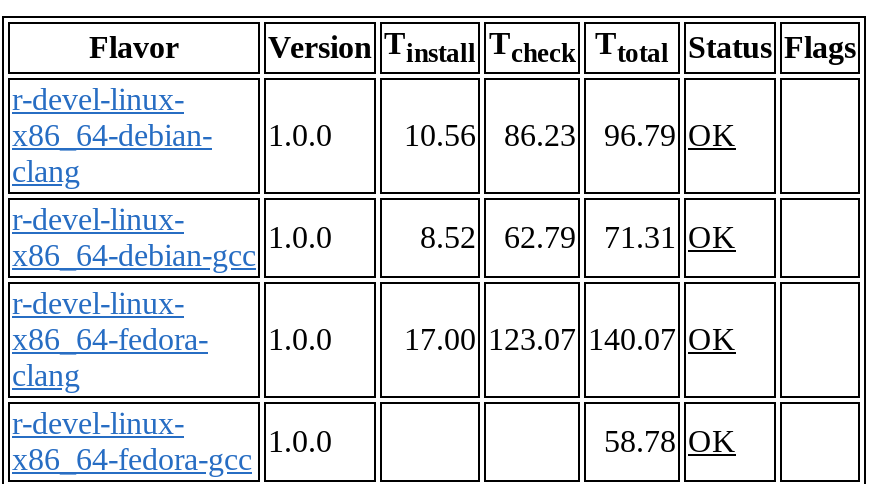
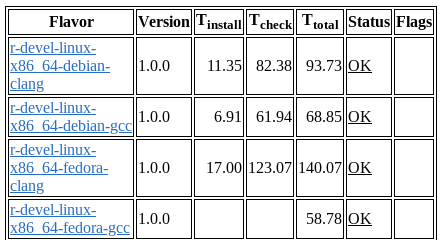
- 10.56
+ 11.35

- 86.23
+ 82.38

- 96.79 OK
+ 93.73 OK

- 8.52
+ 6.91

- 62.79
+ 61.94

- 71.31 OK
+ 68.85 OK
